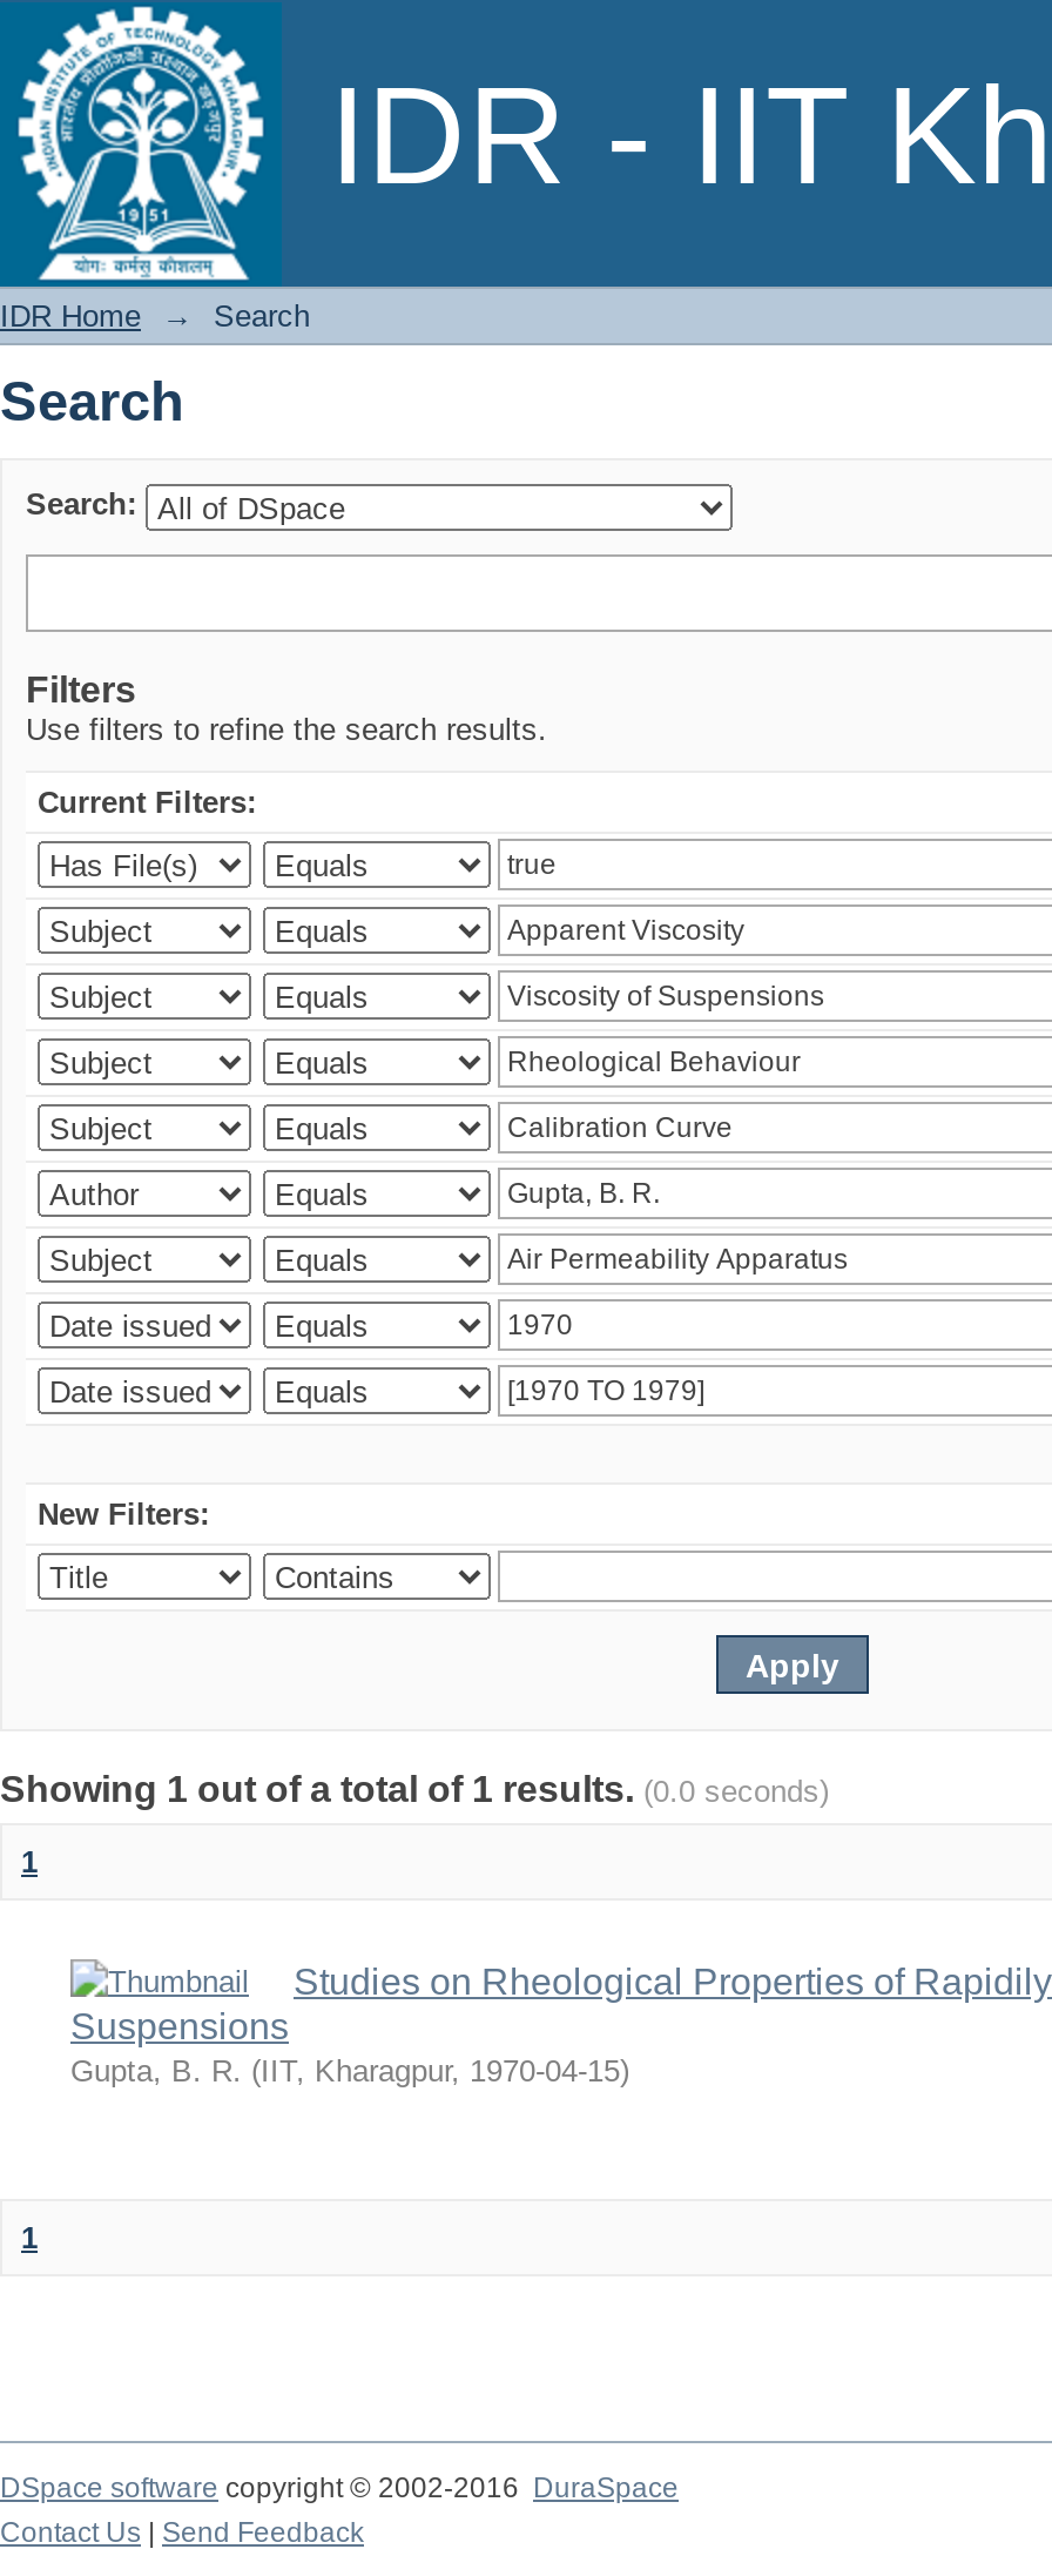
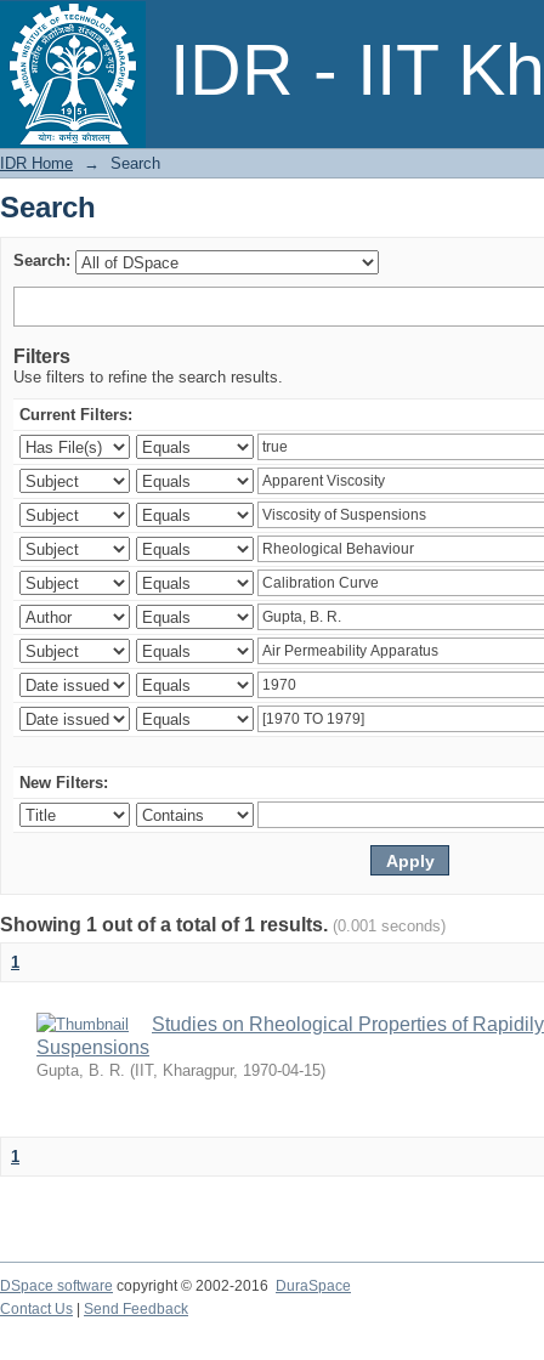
- Showing 1 out of a total of 1 results. (0.0 seconds)
+ Showing 1 out of a total of 1 results. (0.001 seconds)
